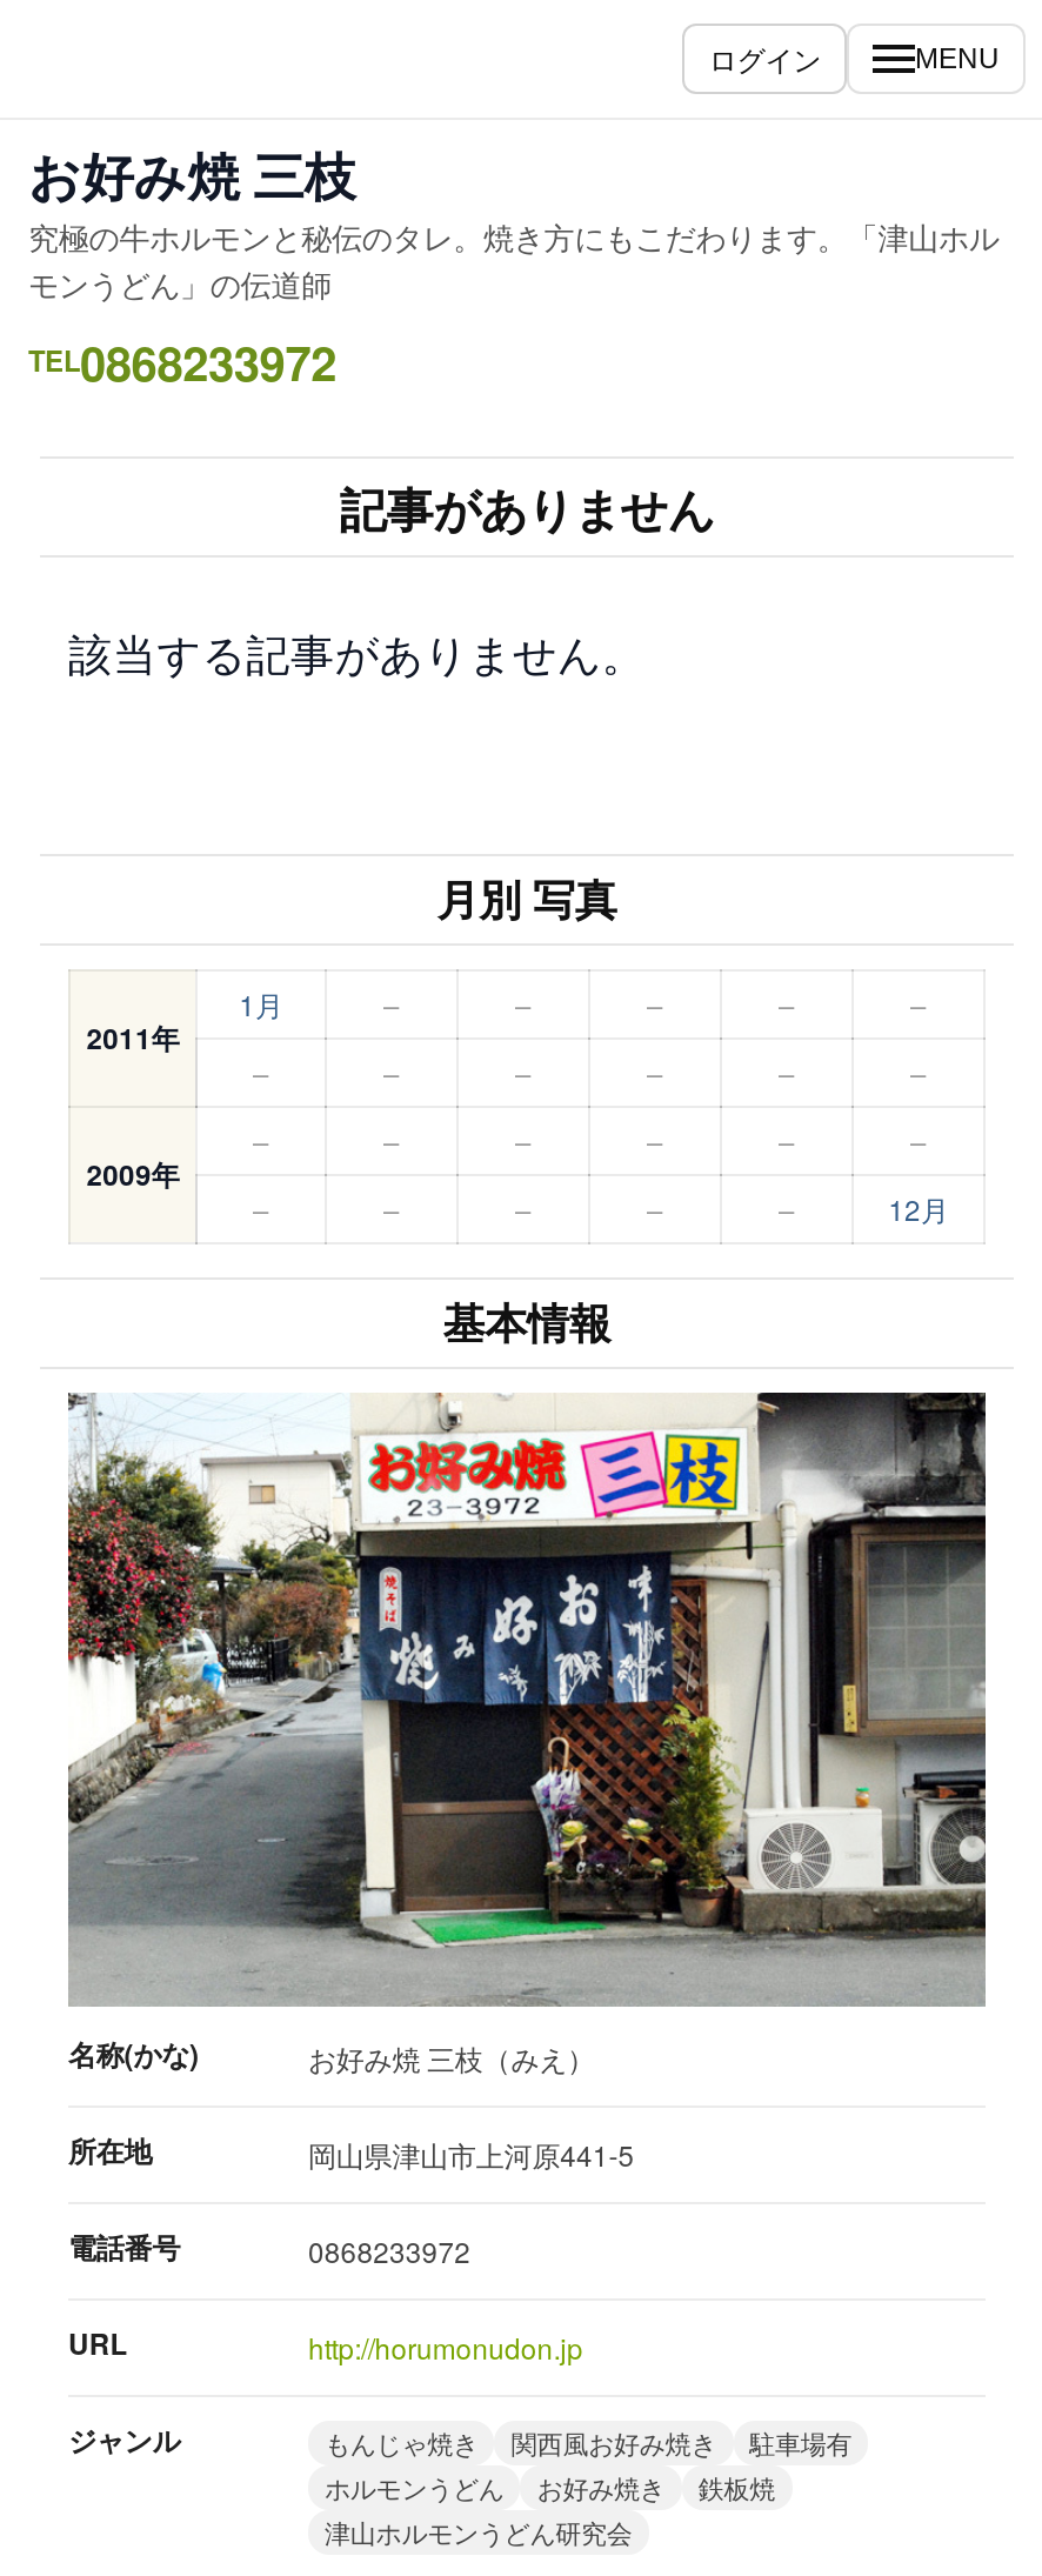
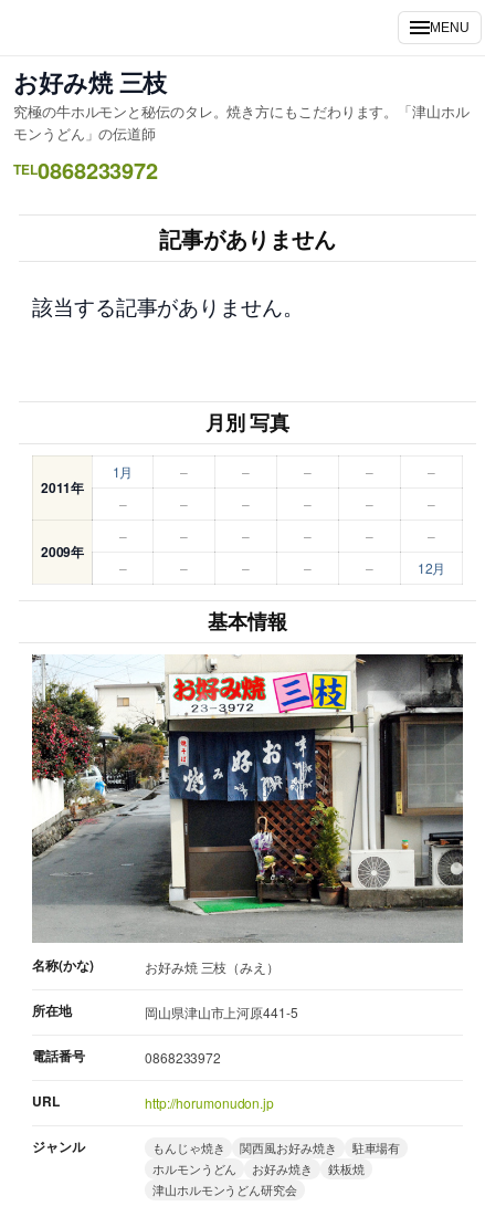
- ログイン
